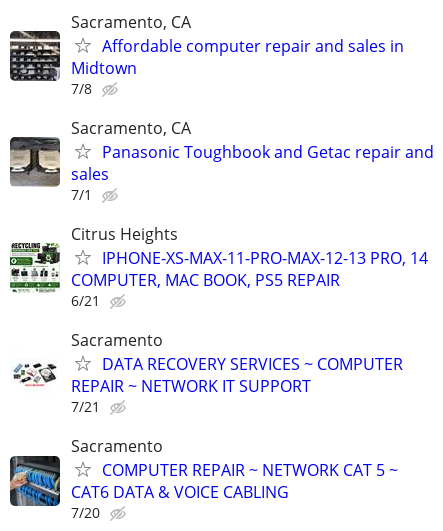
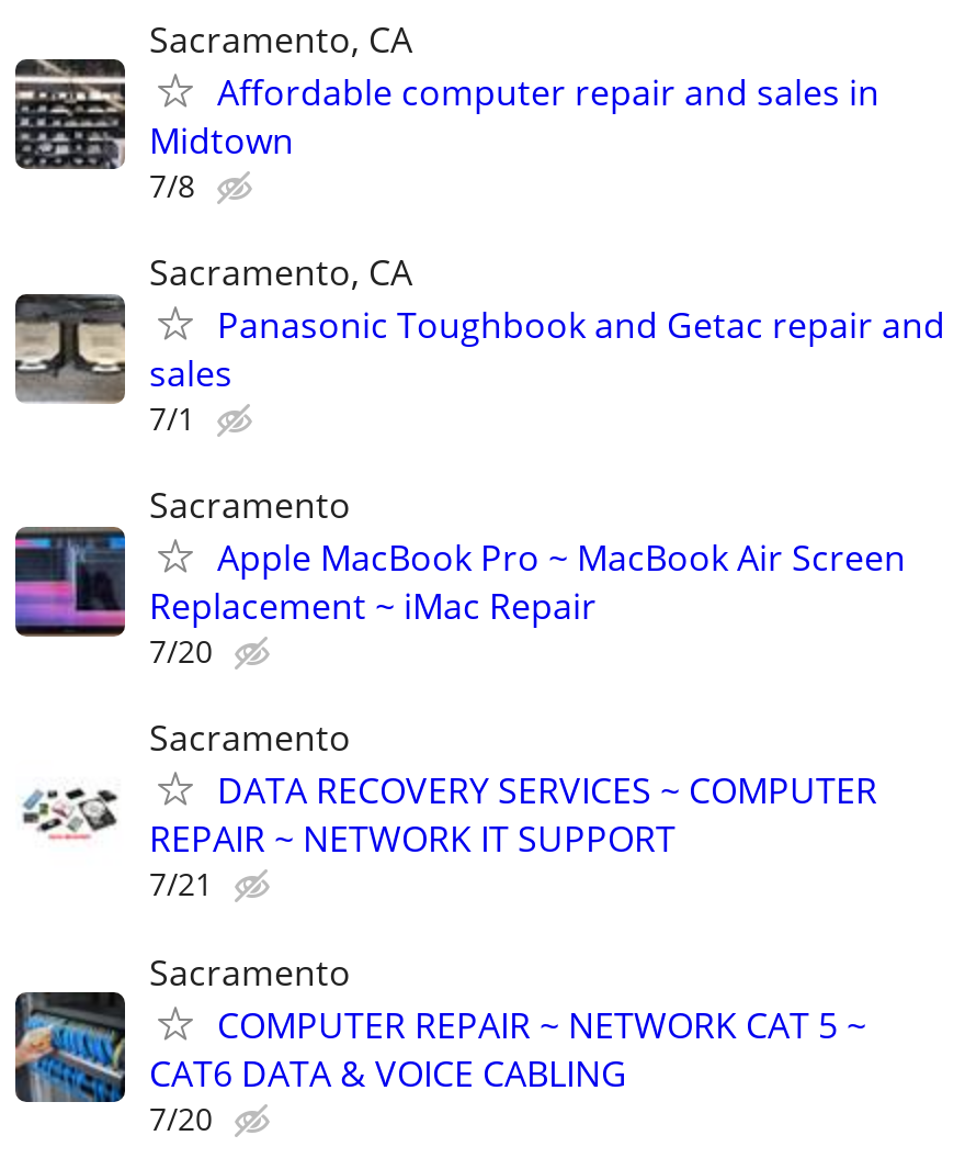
- [image]
- Citrus Heights
- IPHONE-XS-MAX-11-PRO-MAX-12-13 PRO, 14
- COMPUTER, MAC BOOK, PS5 REPAIR
- 6/21
+ [image]
+ Sacramento
+ Apple MacBook Pro ~ MacBook Air Screen
+ Replacement ~ iMac Repair
+ 7/20
